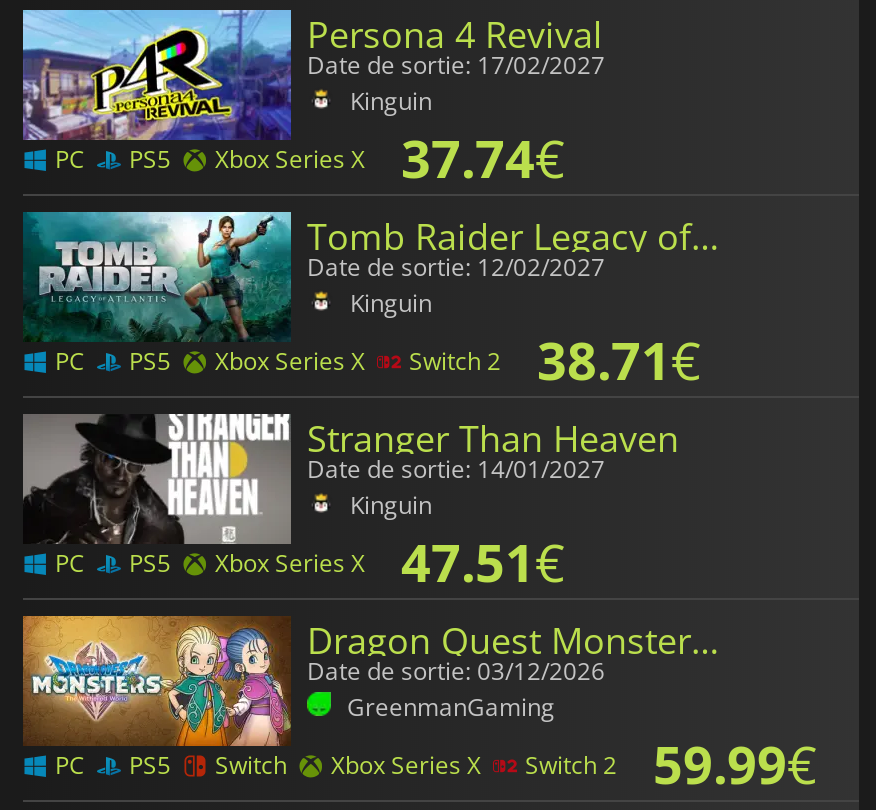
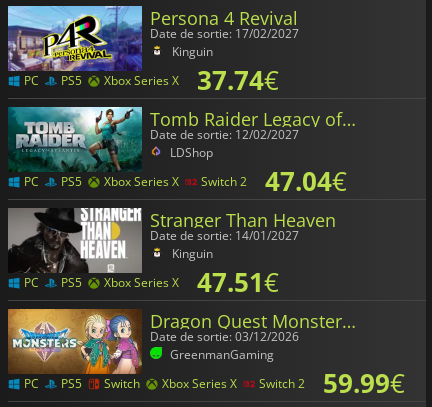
- Kinguin
+ LDShop

- PC PS5 Xbox Series X Switch 2 38.71€
+ PC PS5 Xbox Series X Switch 2 47.04€
